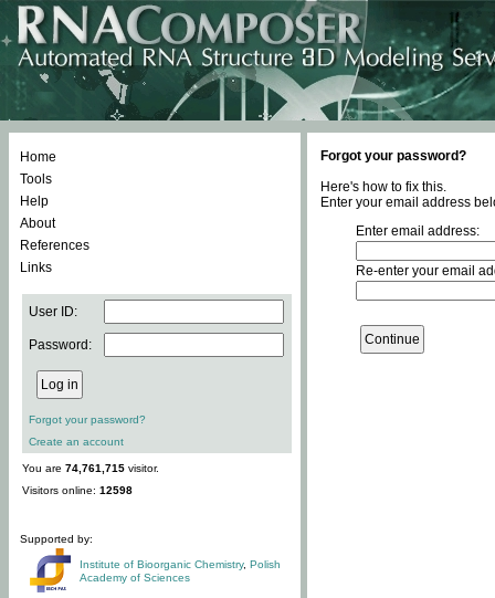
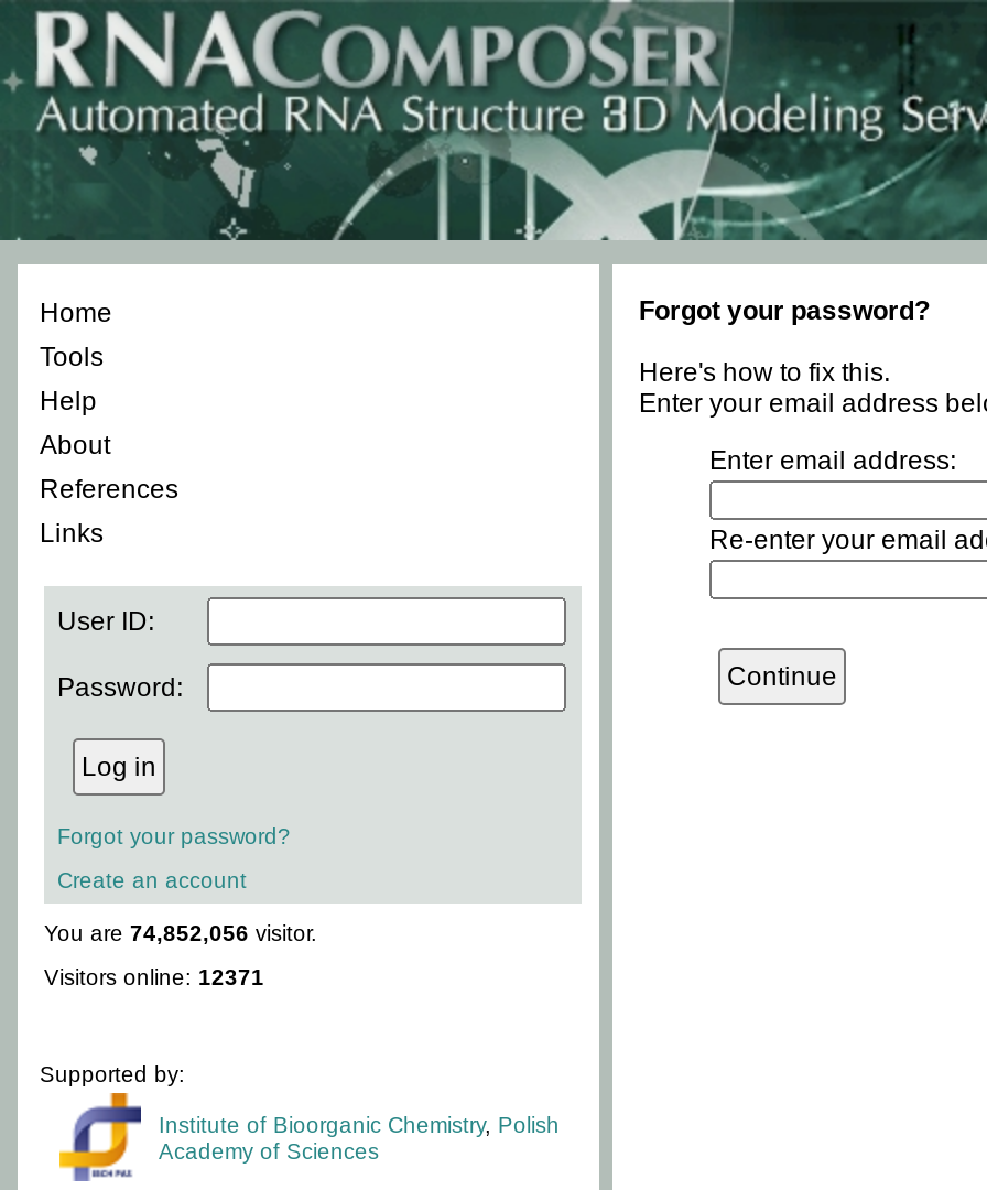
- You are 74,761,715 visitor.
+ You are 74,852,056 visitor.

- Visitors online: 12598
+ Visitors online: 12371
